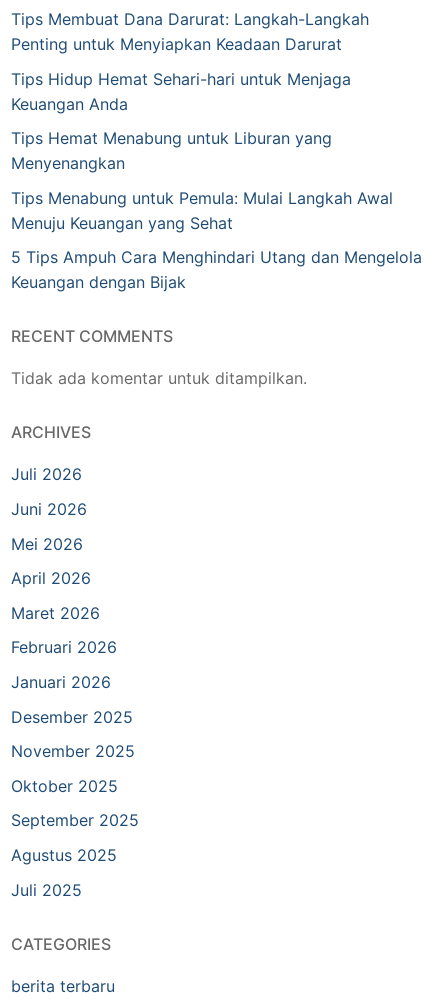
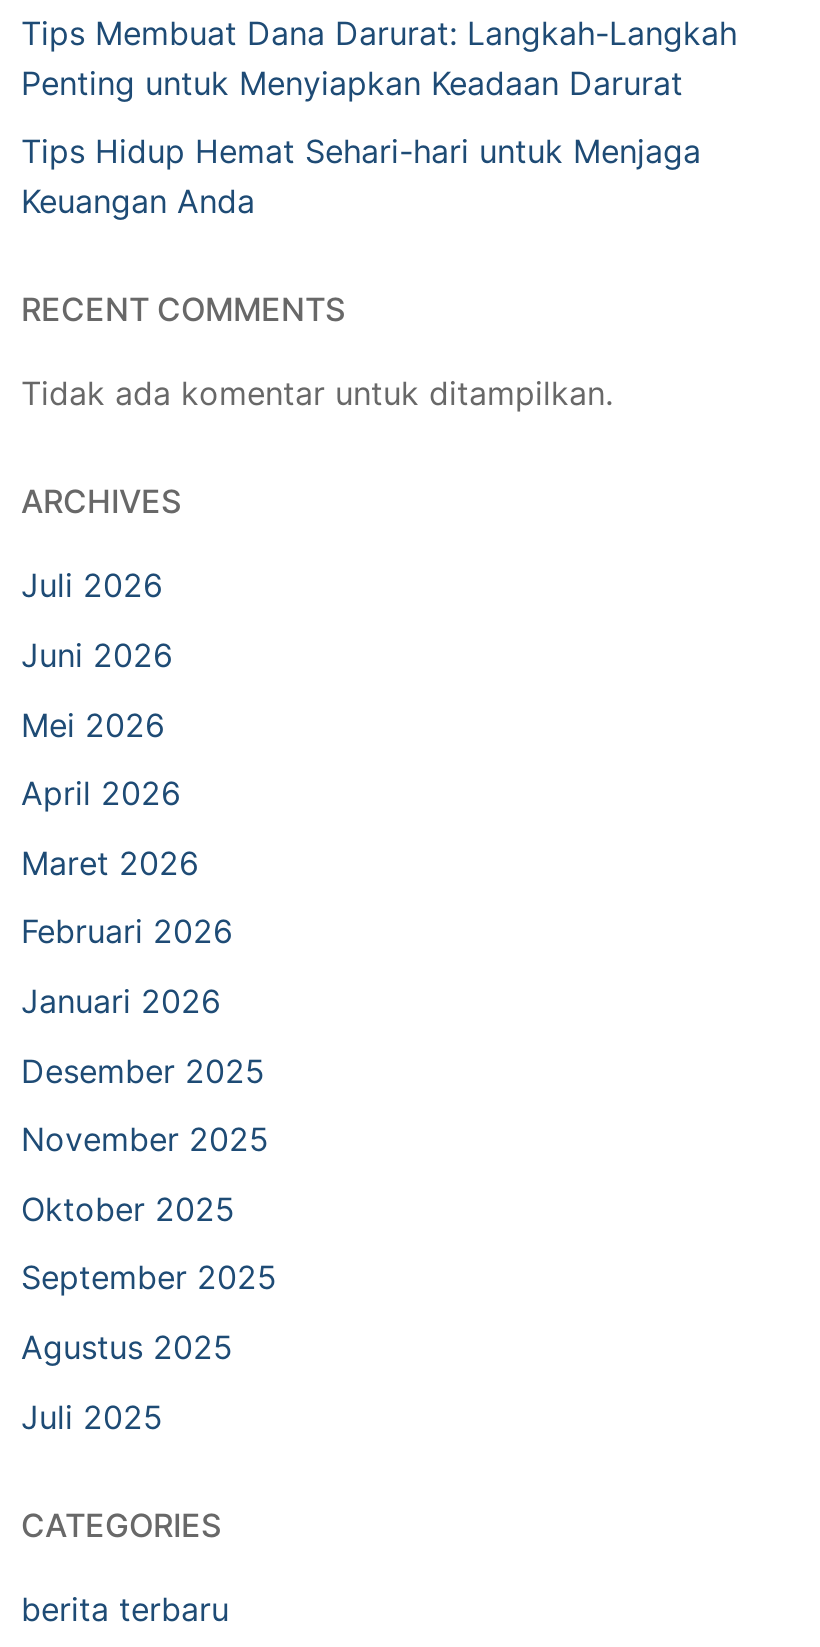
- Tips Hemat Menabung untuk Liburan yang
- Menyenangkan
- Tips Menabung untuk Pemula: Mulai Langkah Awal
- Menuju Keuangan yang Sehat
- 5 Tips Ampuh Cara Menghindari Utang dan Mengelola
- Keuangan dengan Bijak
